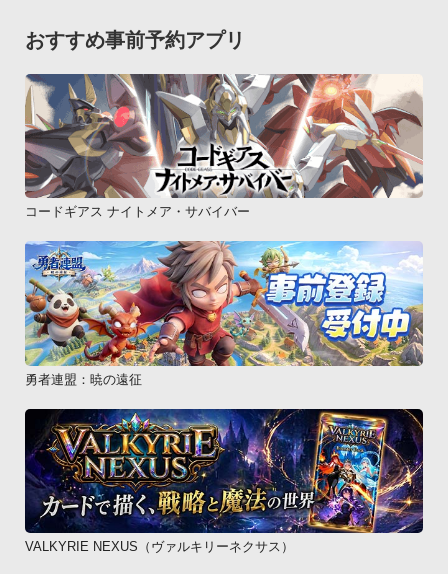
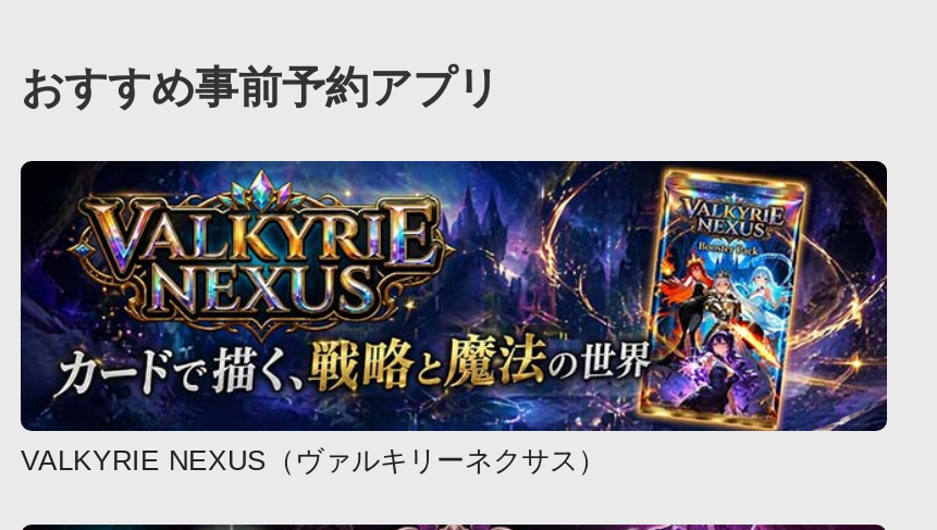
- [image]
- コードギアス ナイトメア・サバイバー

- [image]
- 勇者連盟：暁の遠征
